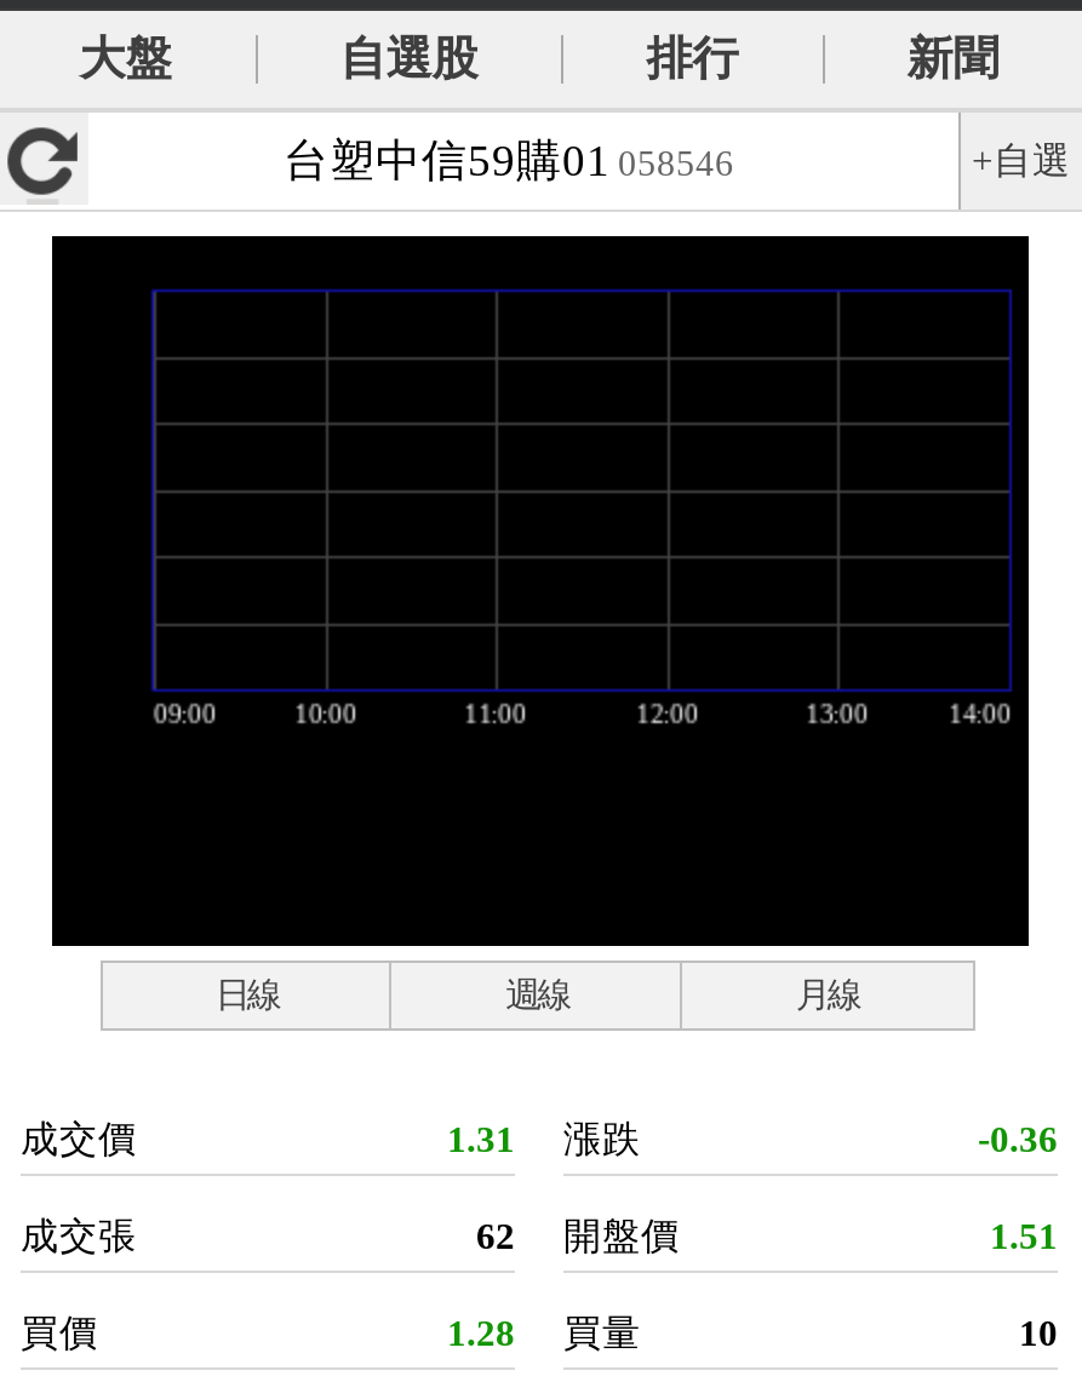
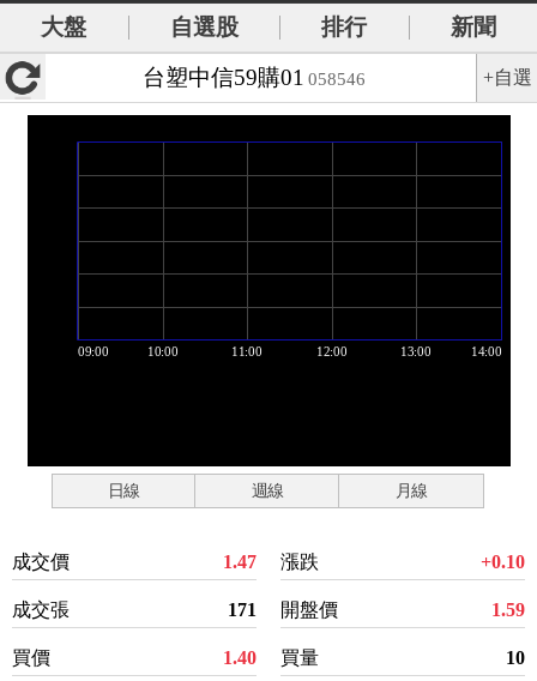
- 1.31 漲跌
+ 1.47 漲跌

- -0.36
+ +0.10

- 62 開盤價
+ 171 開盤價

- 1.51
+ 1.59

- 1.28 買量
+ 1.40 買量
